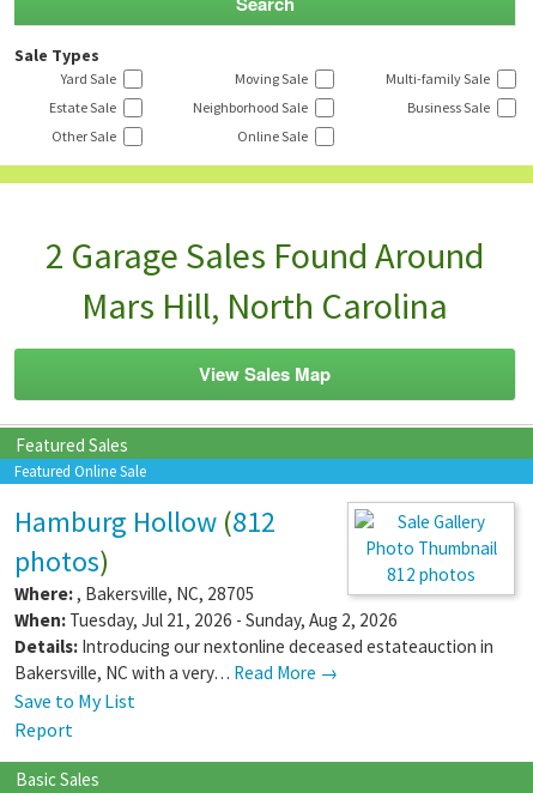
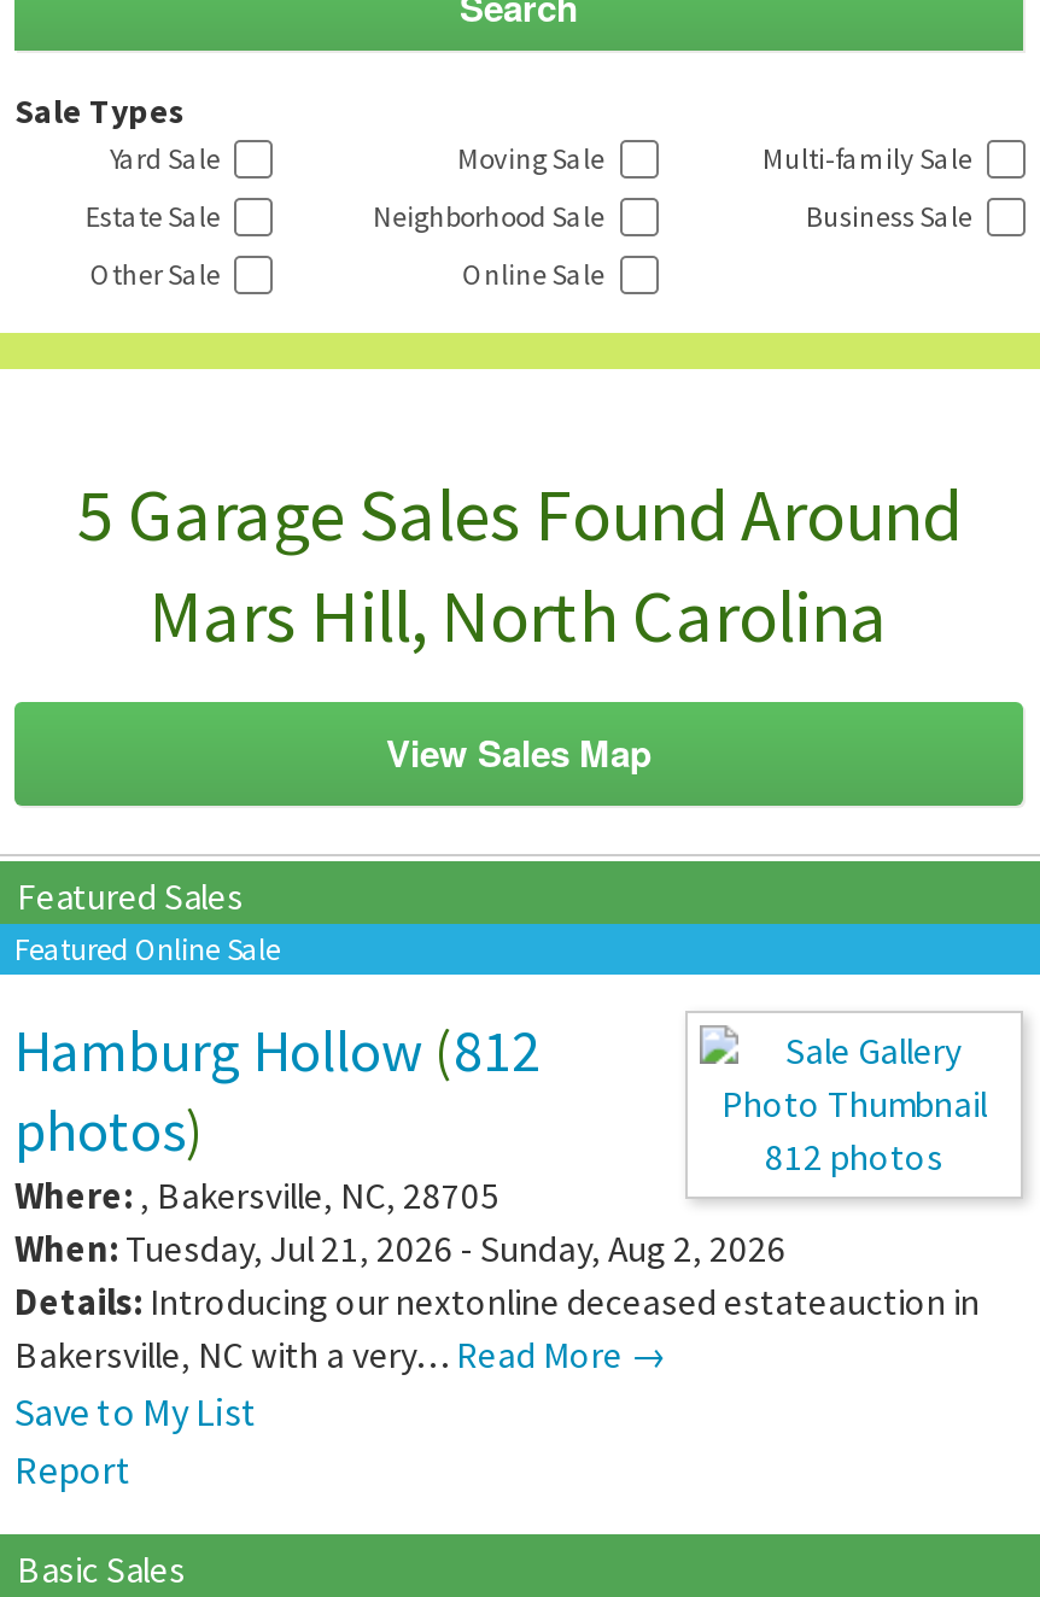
- 2 Garage Sales Found Around
+ 5 Garage Sales Found Around
